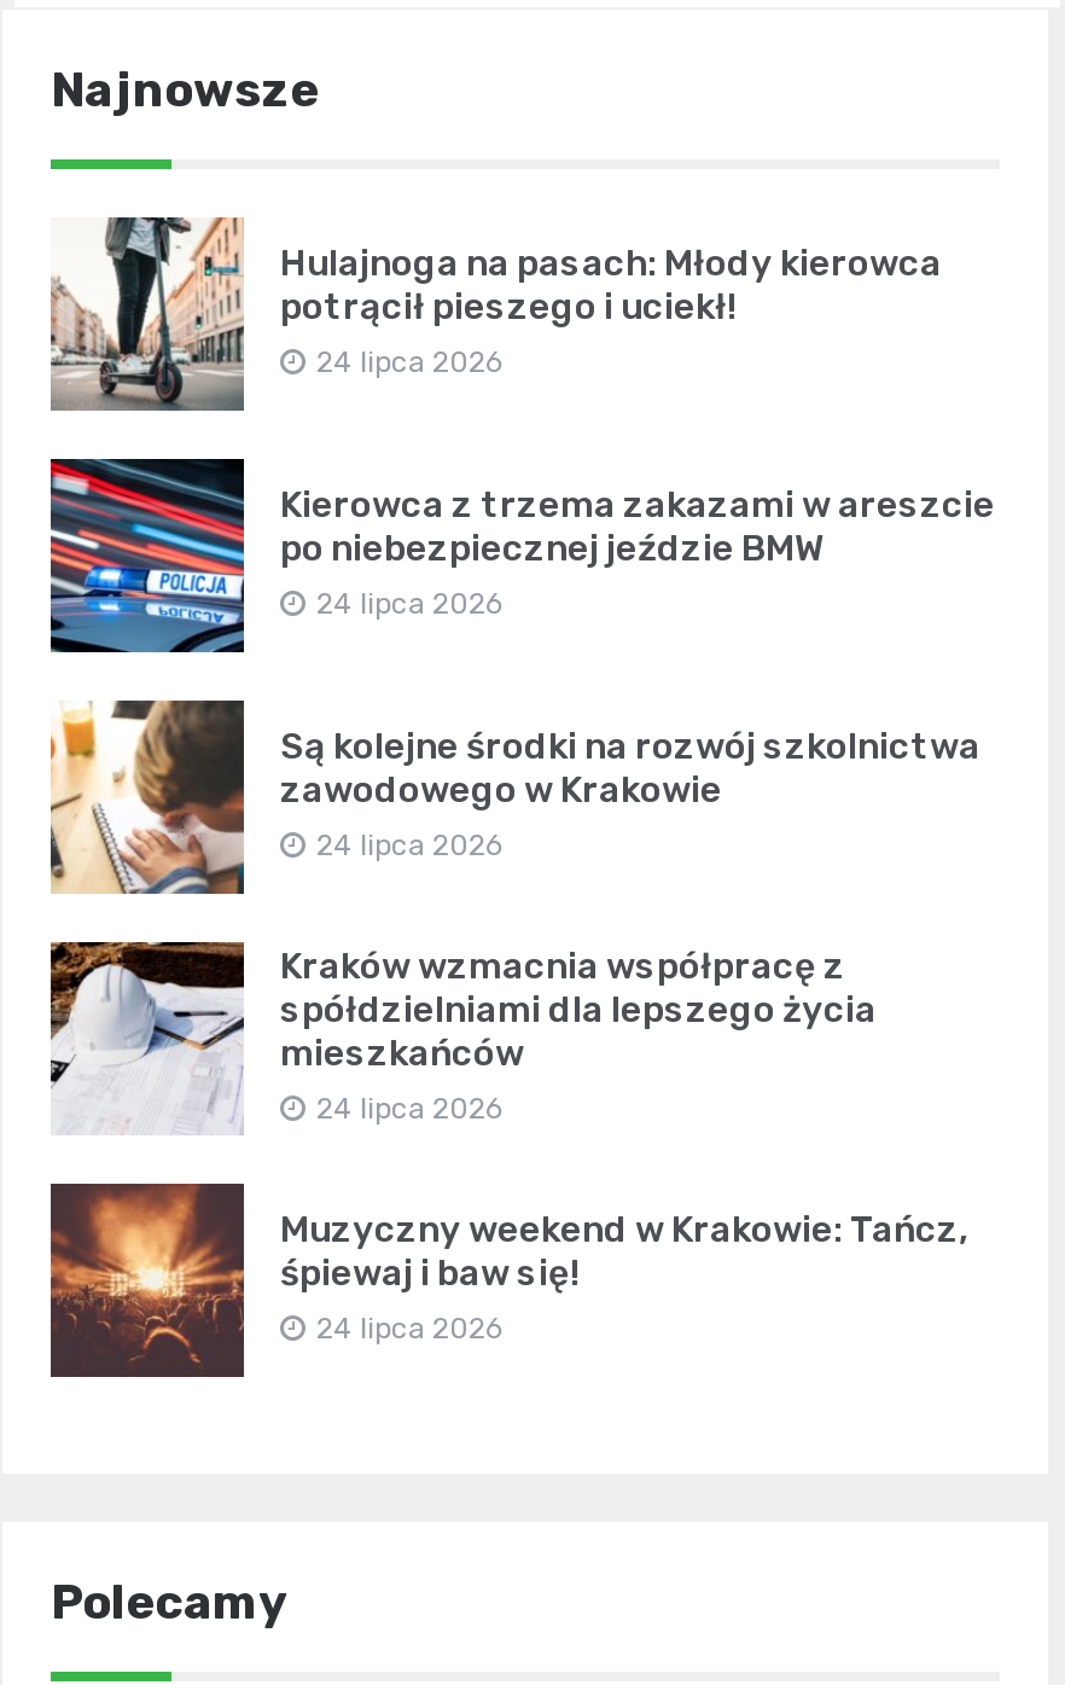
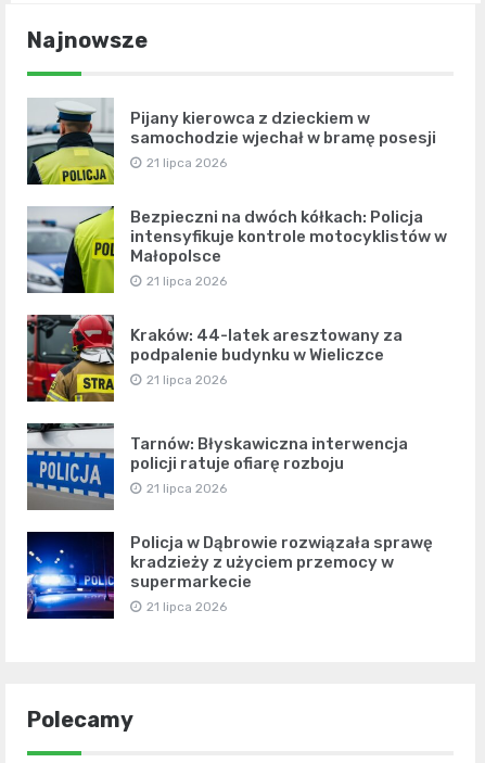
- [image]
- Hulajnoga na pasach: Młody kierowca
- potrącił pieszego i uciekł!
- 24 lipca 2026
+ [image]
+ Pijany kierowca z dzieckiem w
+ samochodzie wjechał w bramę posesji
+ 21 lipca 2026

- [image]
- Kierowca z trzema zakazami w areszcie
- po niebezpiecznej jeździe BMW
- 24 lipca 2026
+ [image]
+ Bezpieczni na dwóch kółkach: Policja
+ intensyfikuje kontrole motocyklistów w
+ Małopolsce
+ 21 lipca 2026

- [image]
- Są kolejne środki na rozwój szkolnictwa
- zawodowego w Krakowie
- 24 lipca 2026
+ [image]
+ Kraków: 44-latek aresztowany za
+ podpalenie budynku w Wieliczce
+ 21 lipca 2026

- [image]
- Kraków wzmacnia współpracę z
- spółdzielniami dla lepszego życia
- mieszkańców
- 24 lipca 2026
+ [image]
+ Tarnów: Błyskawiczna interwencja
+ policji ratuje ofiarę rozboju
+ 21 lipca 2026

- [image]
- Muzyczny weekend w Krakowie: Tańcz,
- śpiewaj i baw się!
- 24 lipca 2026
+ [image]
+ Policja w Dąbrowie rozwiązała sprawę
+ kradzieży z użyciem przemocy w
+ supermarkecie
+ 21 lipca 2026
